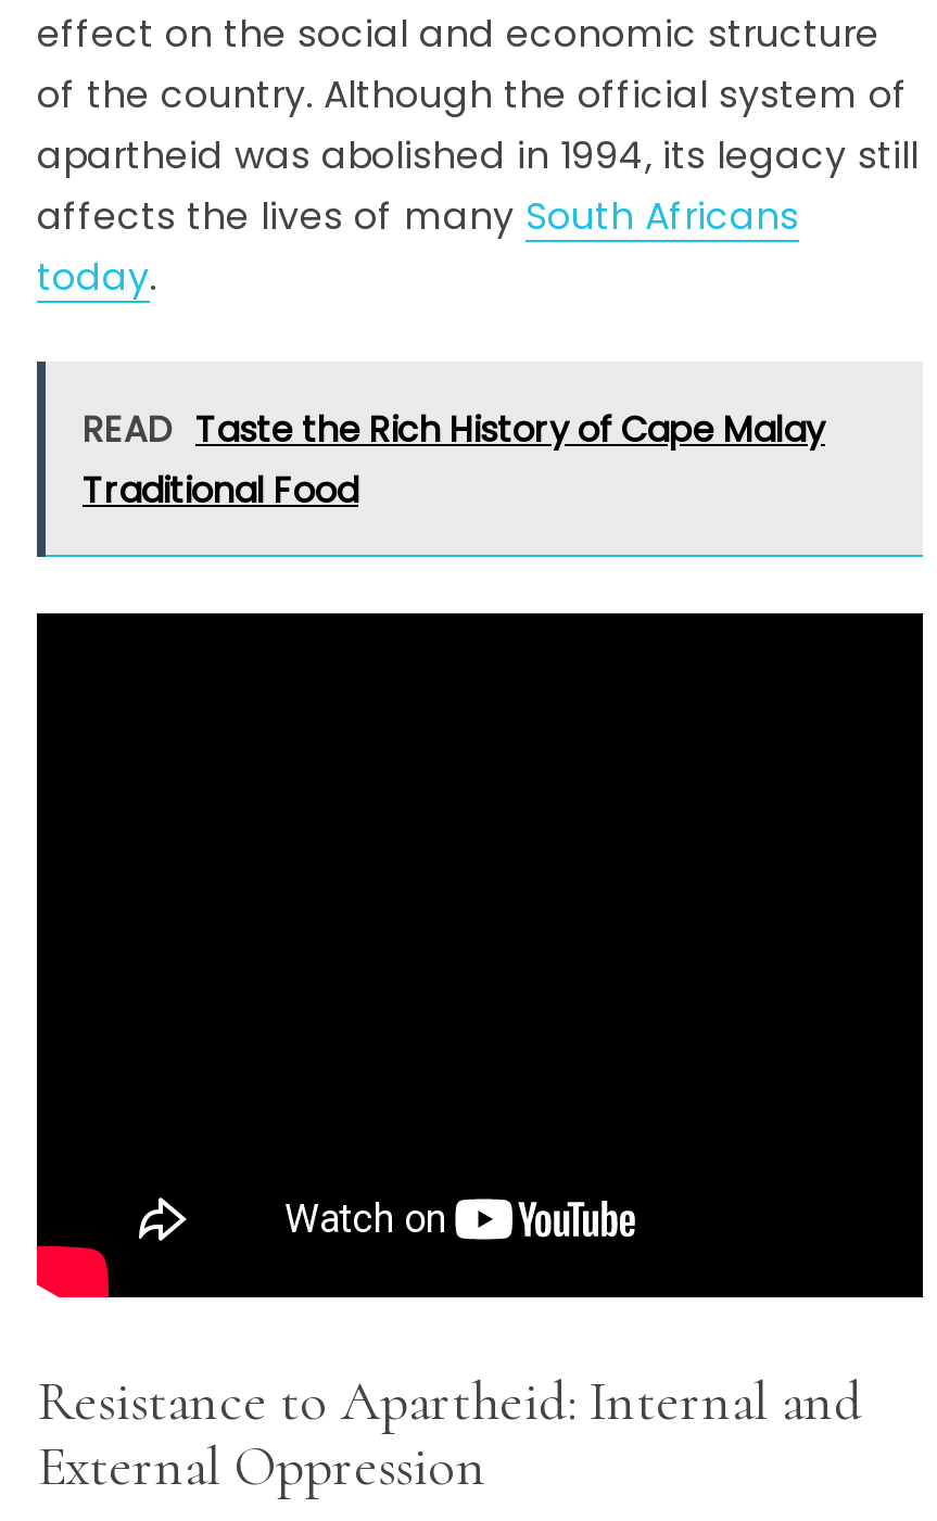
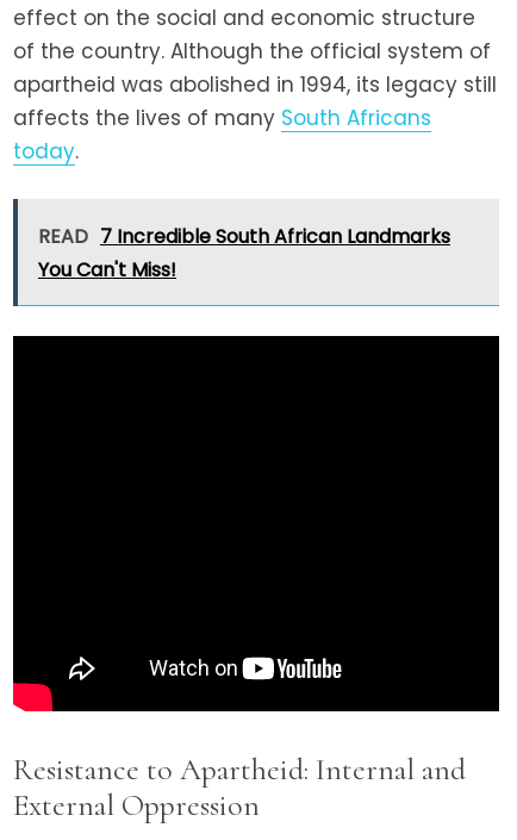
- READ Taste the Rich History of Cape Malay
- Traditional Food
+ READ 7 Incredible South African Landmarks
+ You Can't Miss!
